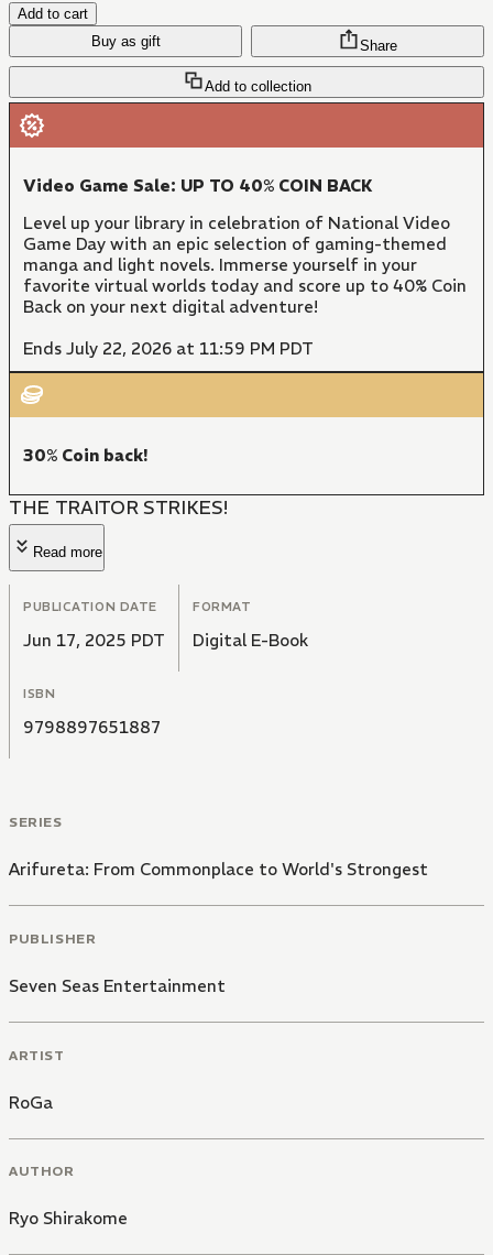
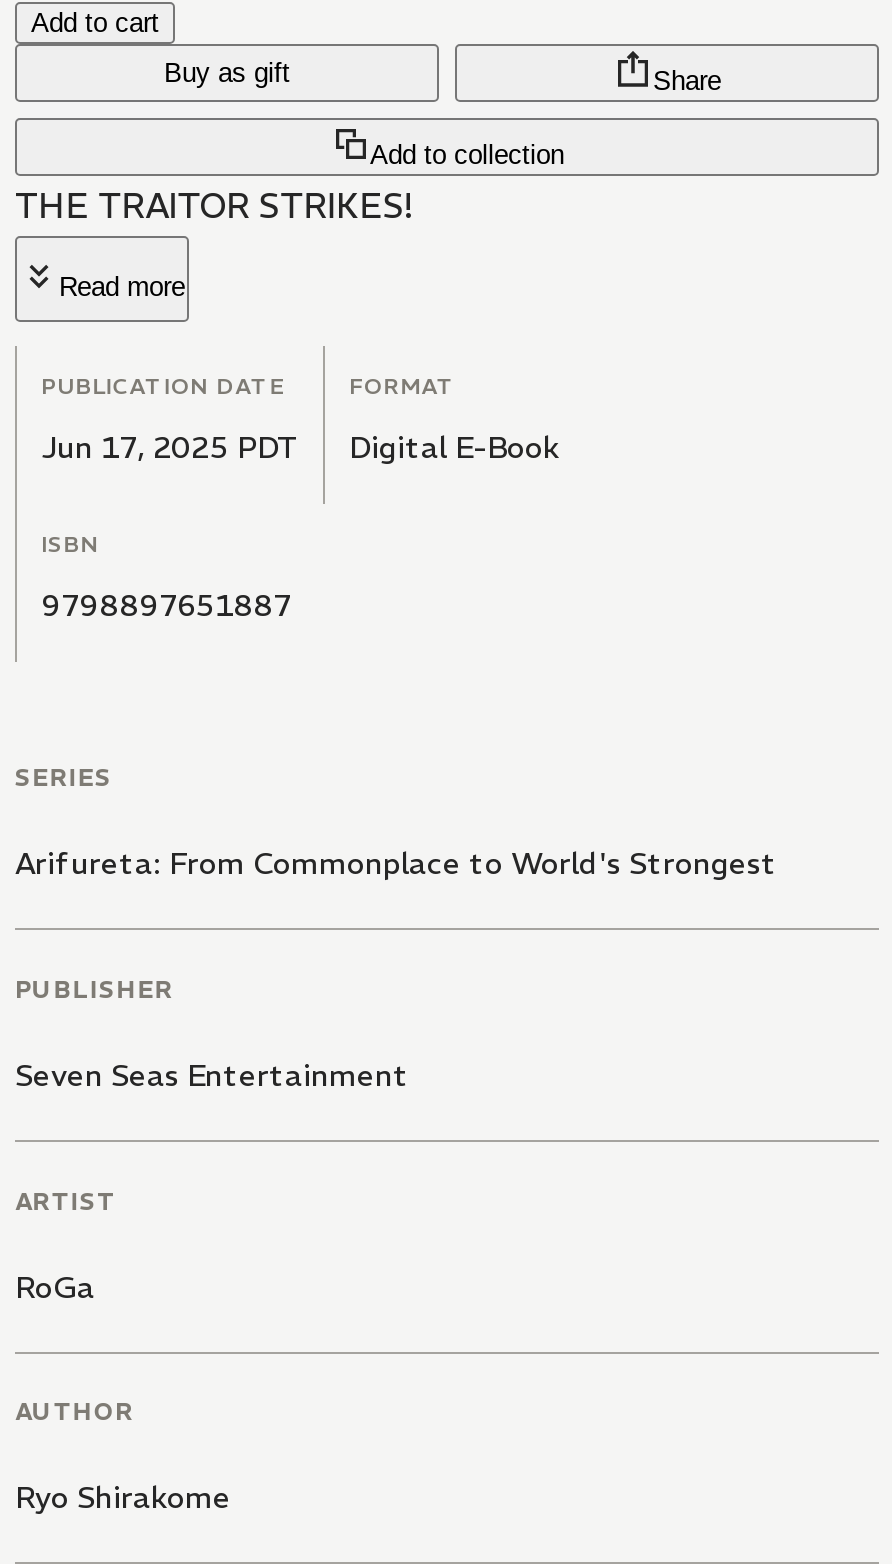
- [image]
- Video Game Sale: UP TO 40% COIN BACK
- Level up your library in celebration of National Video
- Game Day with an epic selection of gaming-themed
- manga and light novels. Immerse yourself in your
- favorite virtual worlds today and score up to 40% Coin
- Back on your next digital adventure!
- Ends July 22, 2026 at 11:59 PM PDT

- 30% Coin back!
